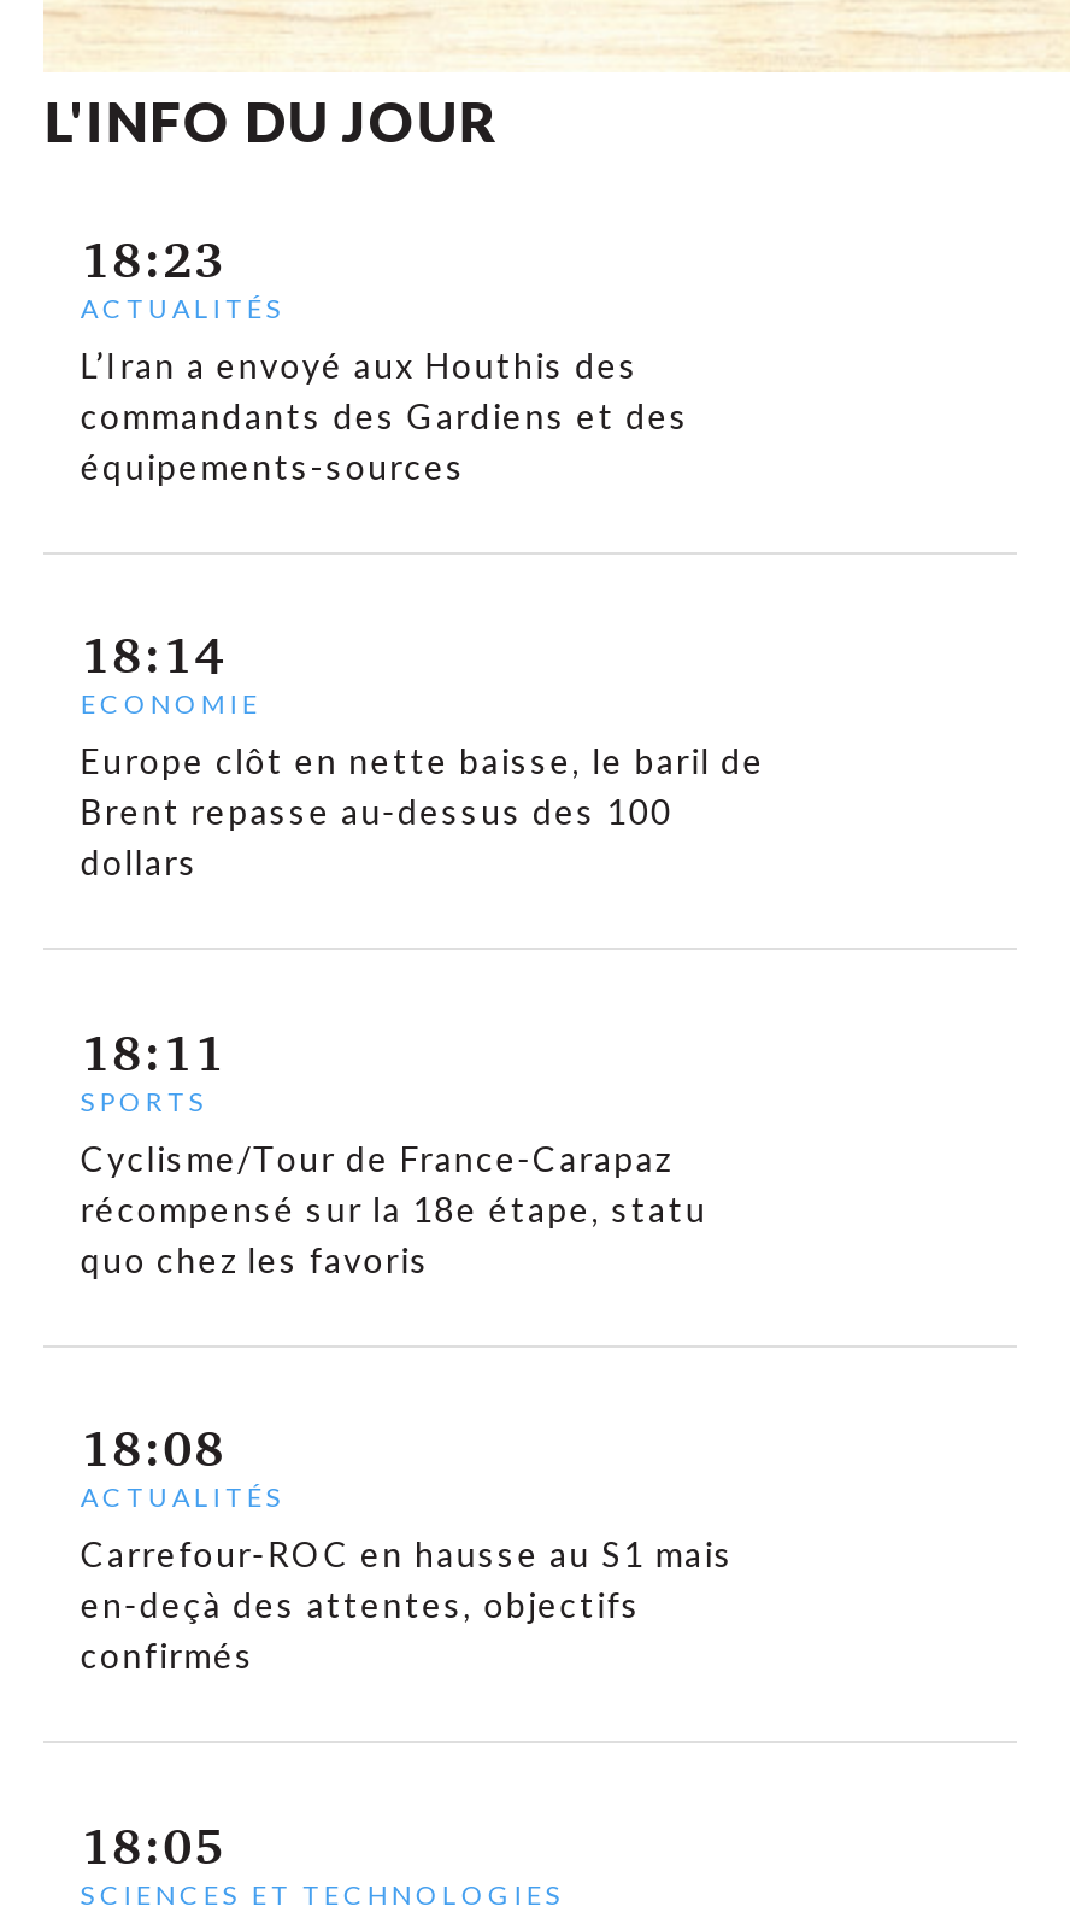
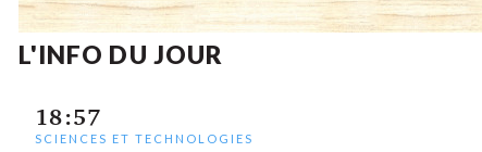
- 18:23
- ACTUALITÉS
- L’Iran a envoyé aux Houthis des
- commandants des Gardiens et des
- équipements-sources
- 18:14
- ECONOMIE
- Europe clôt en nette baisse, le baril de
- Brent repasse au-dessus des 100
- dollars
- 18:11
- SPORTS
- Cyclisme/Tour de France-Carapaz
- récompensé sur la 18e étape, statu
- quo chez les favoris
- 18:08
- ACTUALITÉS
- Carrefour-ROC en hausse au S1 mais
- en-deçà des attentes, objectifs
- confirmés
- 18:05
+ 18:57
